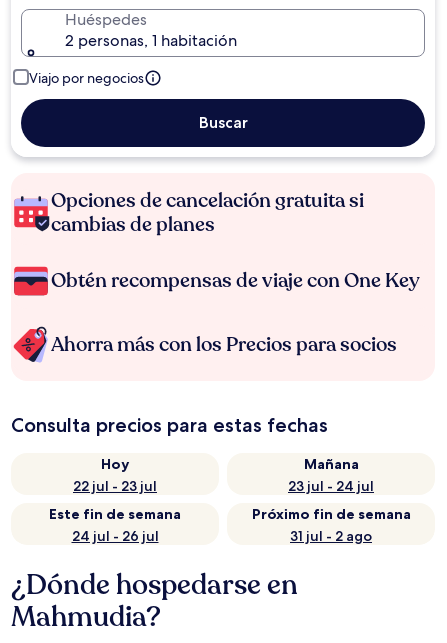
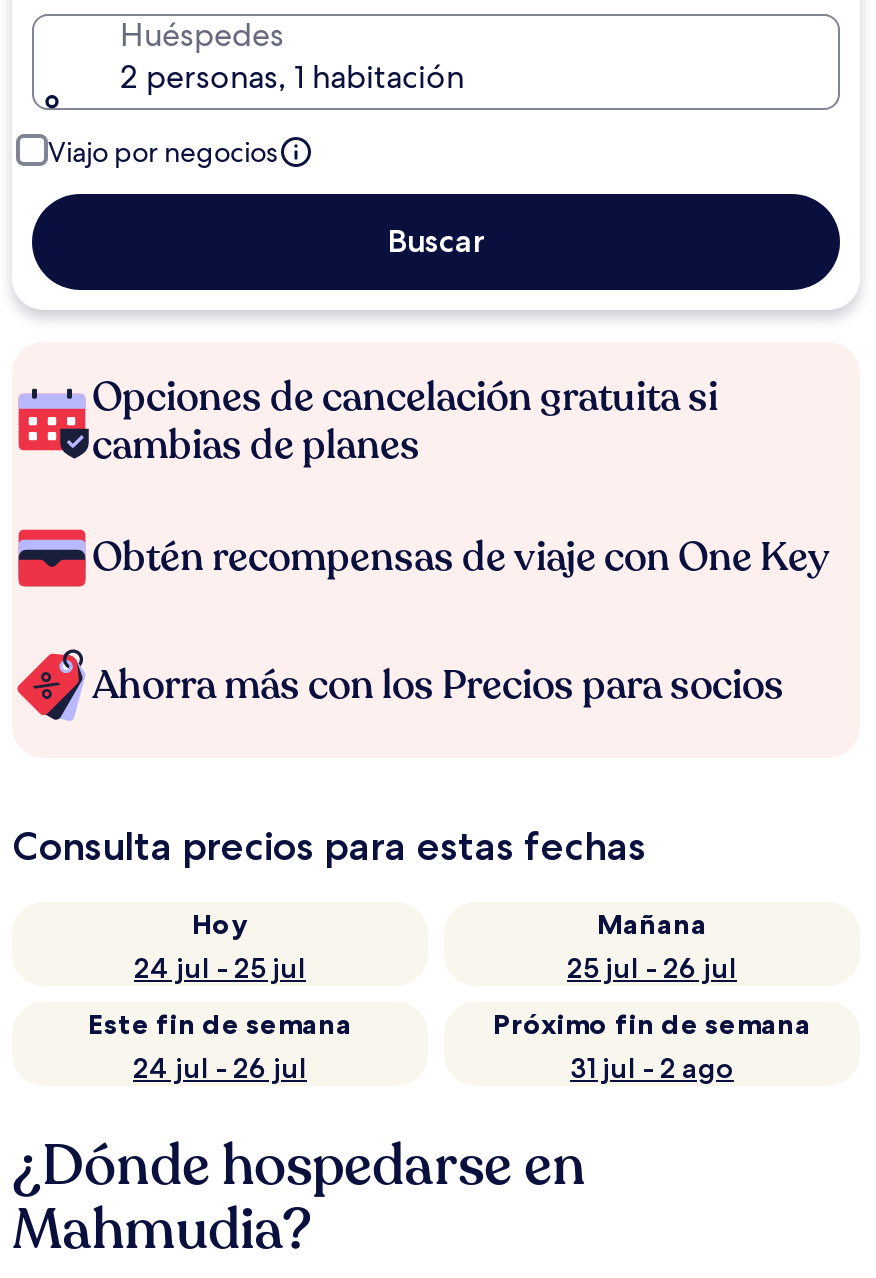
- 22 jul - 23 jul
+ 24 jul - 25 jul

- 23 jul - 24 jul
+ 25 jul - 26 jul
